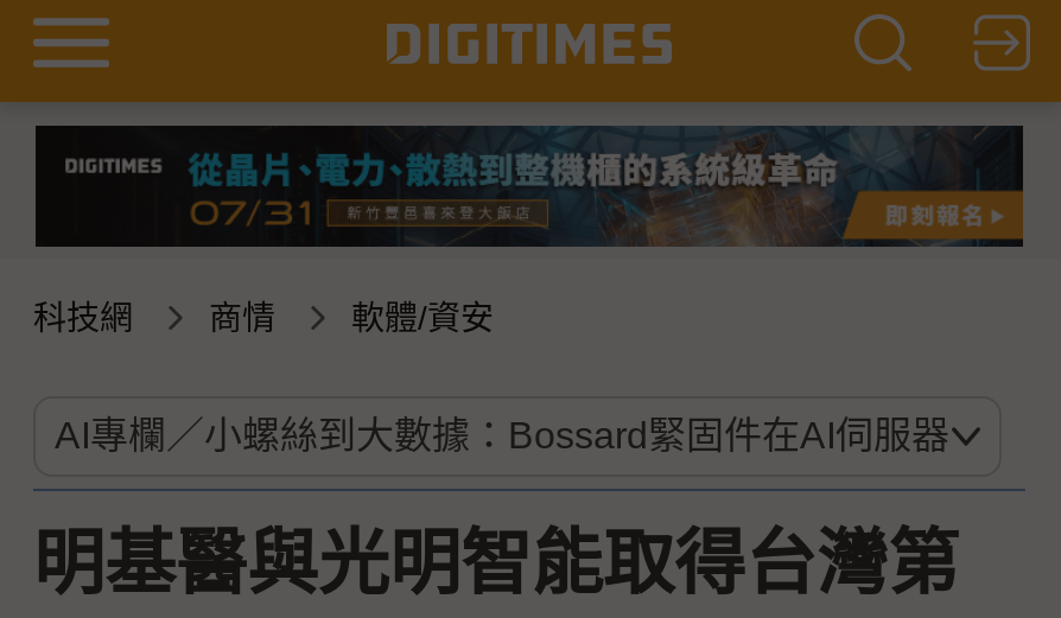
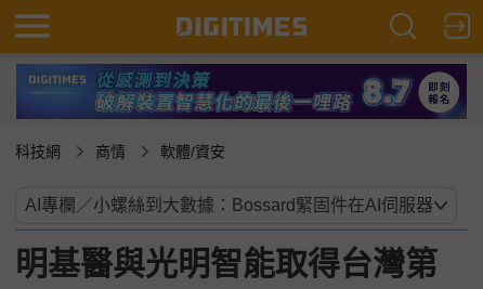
- [image]
+ [image]
